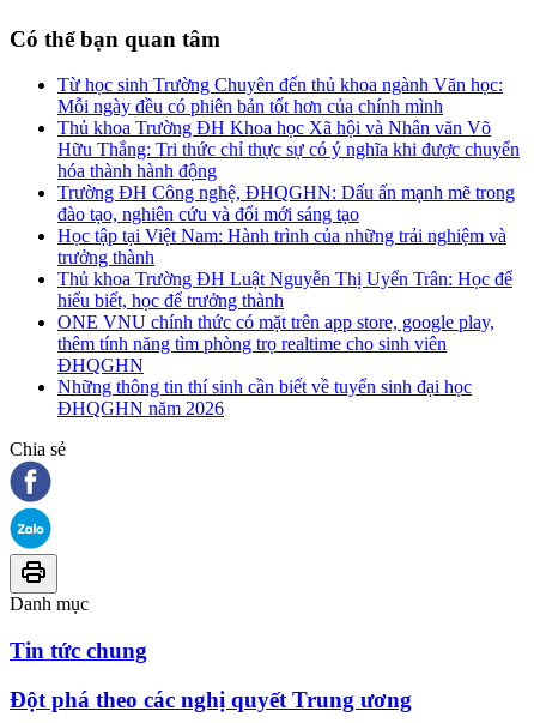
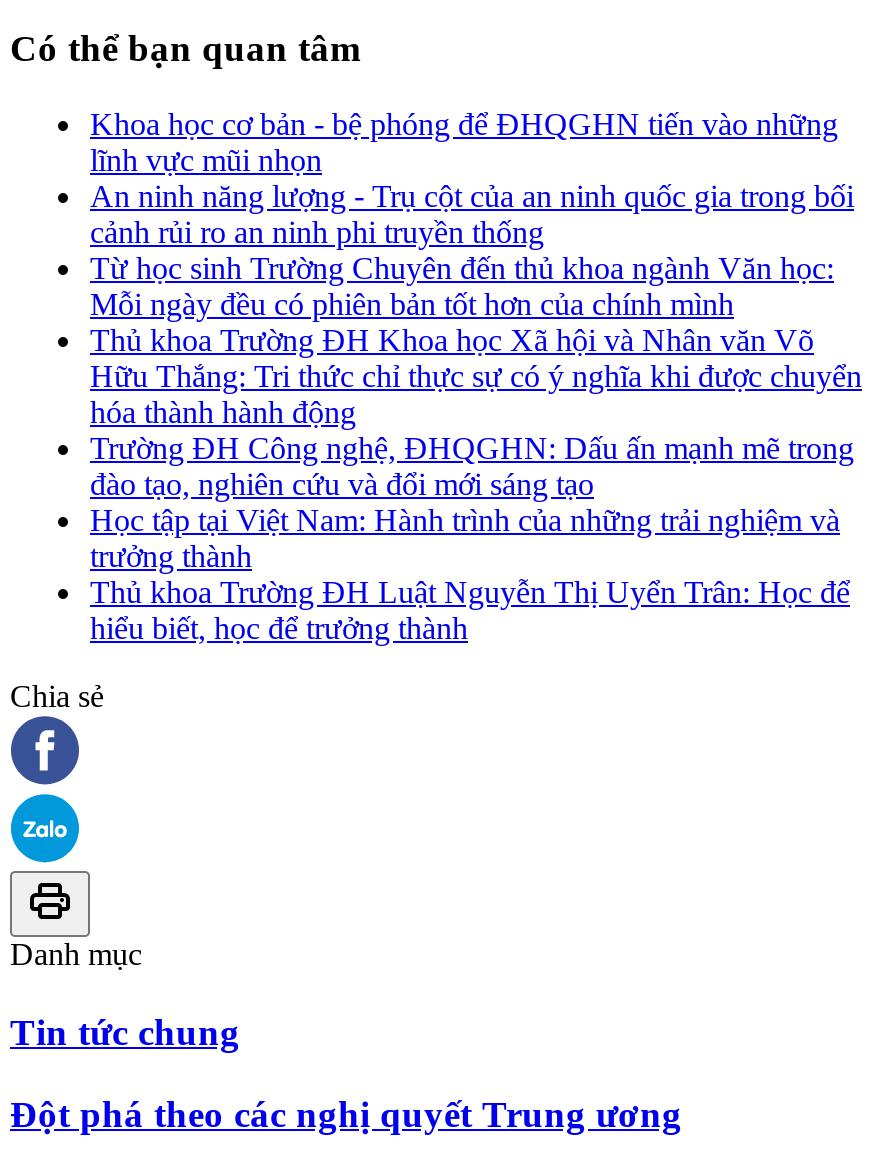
+ Khoa học cơ bản - bệ phóng để ĐHQGHN tiến vào những
+ lĩnh vực mũi nhọn
+ An ninh năng lượng - Trụ cột của an ninh quốc gia trong bối
+ cảnh rủi ro an ninh phi truyền thống

moved down: Từ học sinh Trường Chuyên đến thủ khoa ngành Văn học: | Mỗi ngày đều có phiên bản tốt hơn của chính mình | Thủ khoa Trường ĐH Khoa học Xã hội và Nhân văn Võ | ... | Thủ khoa Trường ĐH Luật Nguyễn Thị Uyển Trân: Học để | hiểu biết, học để trưởng thành

- ONE VNU chính thức có mặt trên app store, google play,
- thêm tính năng tìm phòng trọ realtime cho sinh viên
- ĐHQGHN
- Những thông tin thí sinh cần biết về tuyển sinh đại học
- ĐHQGHN năm 2026
